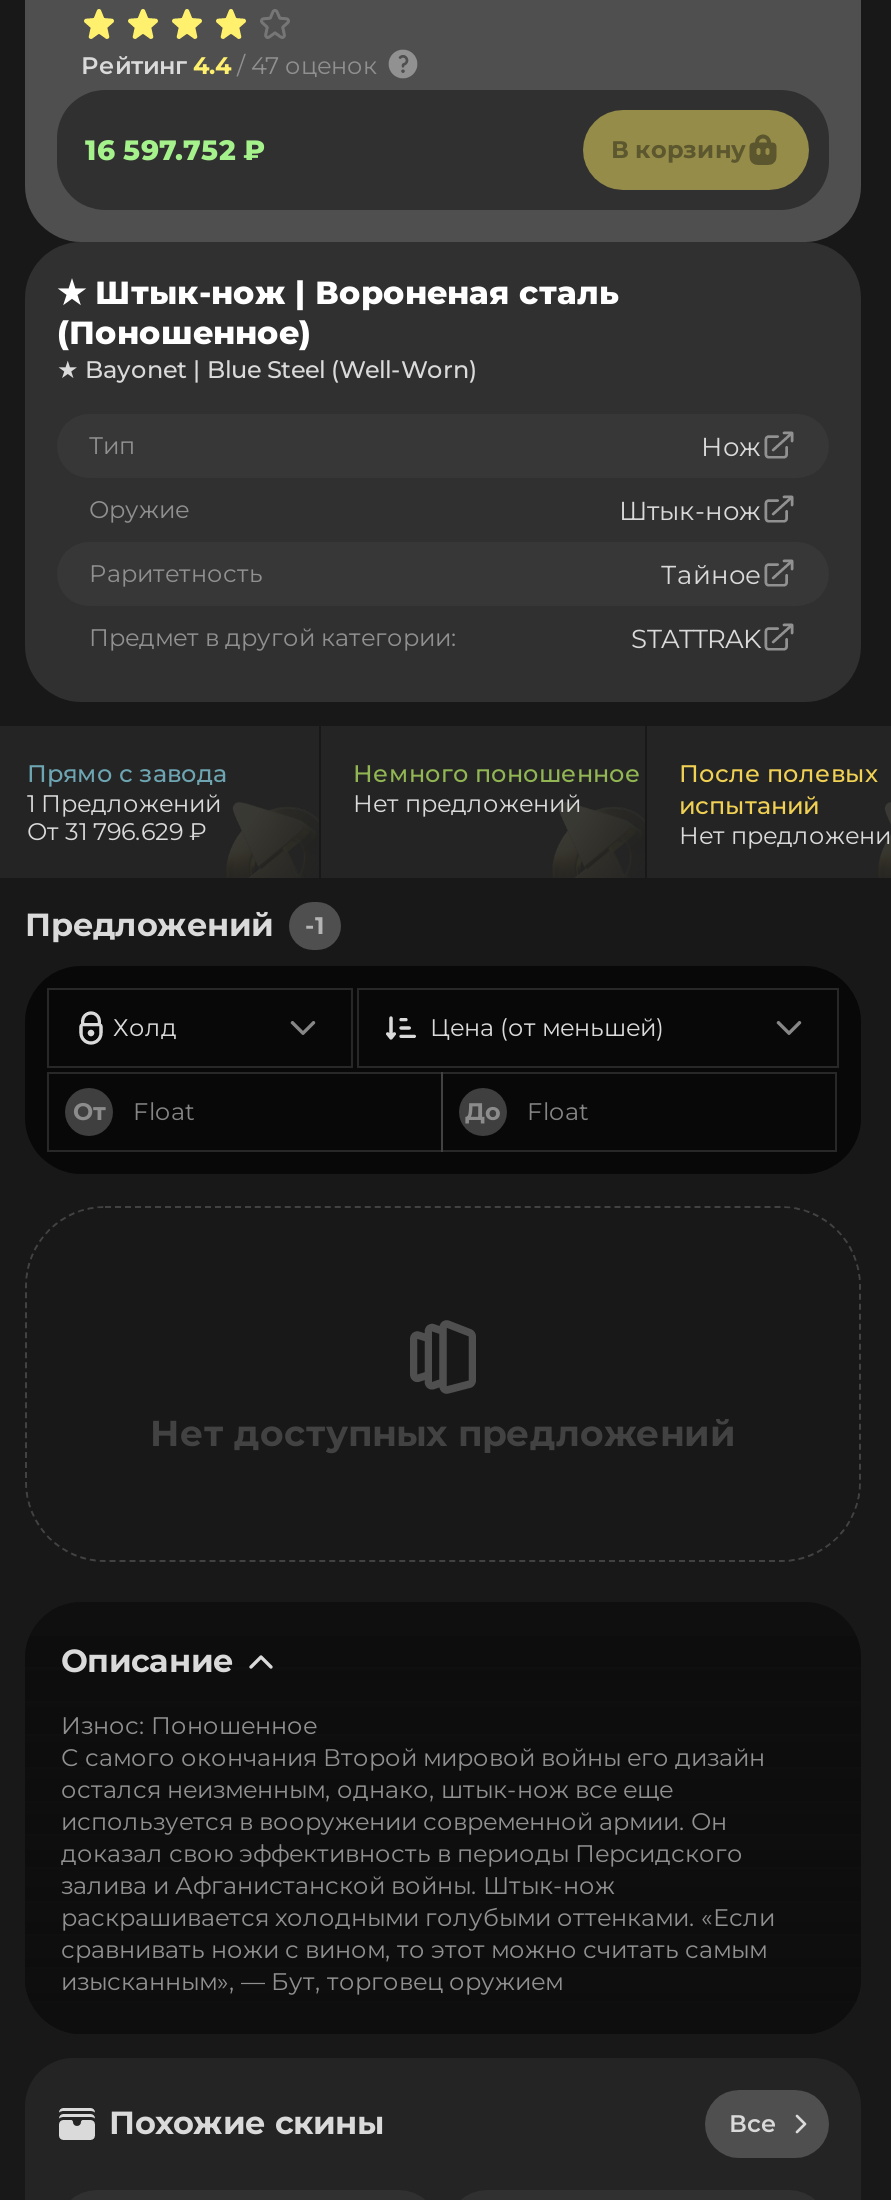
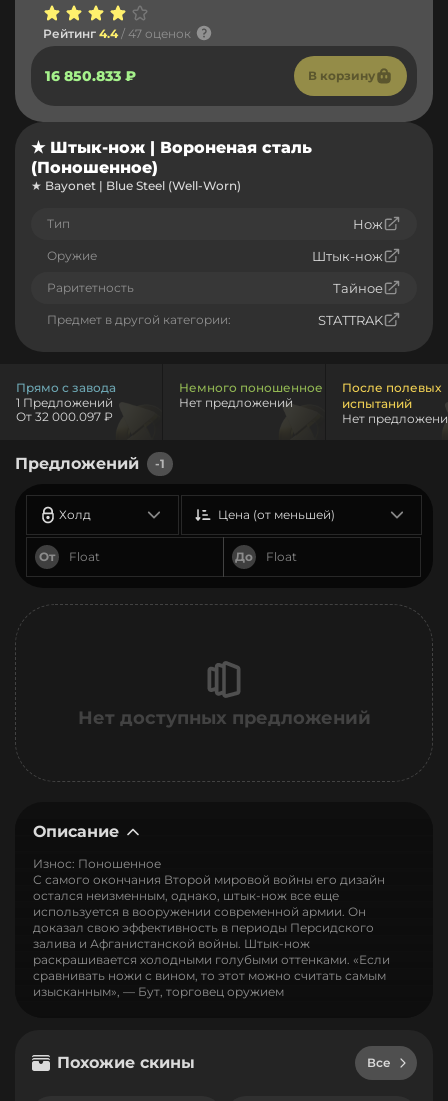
- 16 597.752 ₽
+ 16 850.833 ₽

- От 31 796.629 ₽
+ От 32 000.097 ₽
